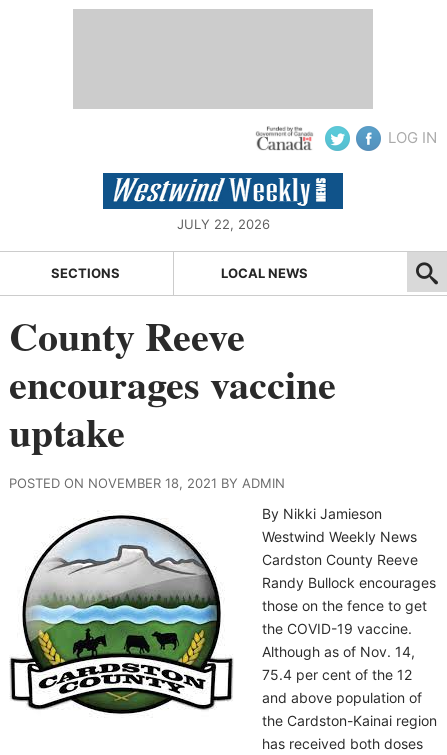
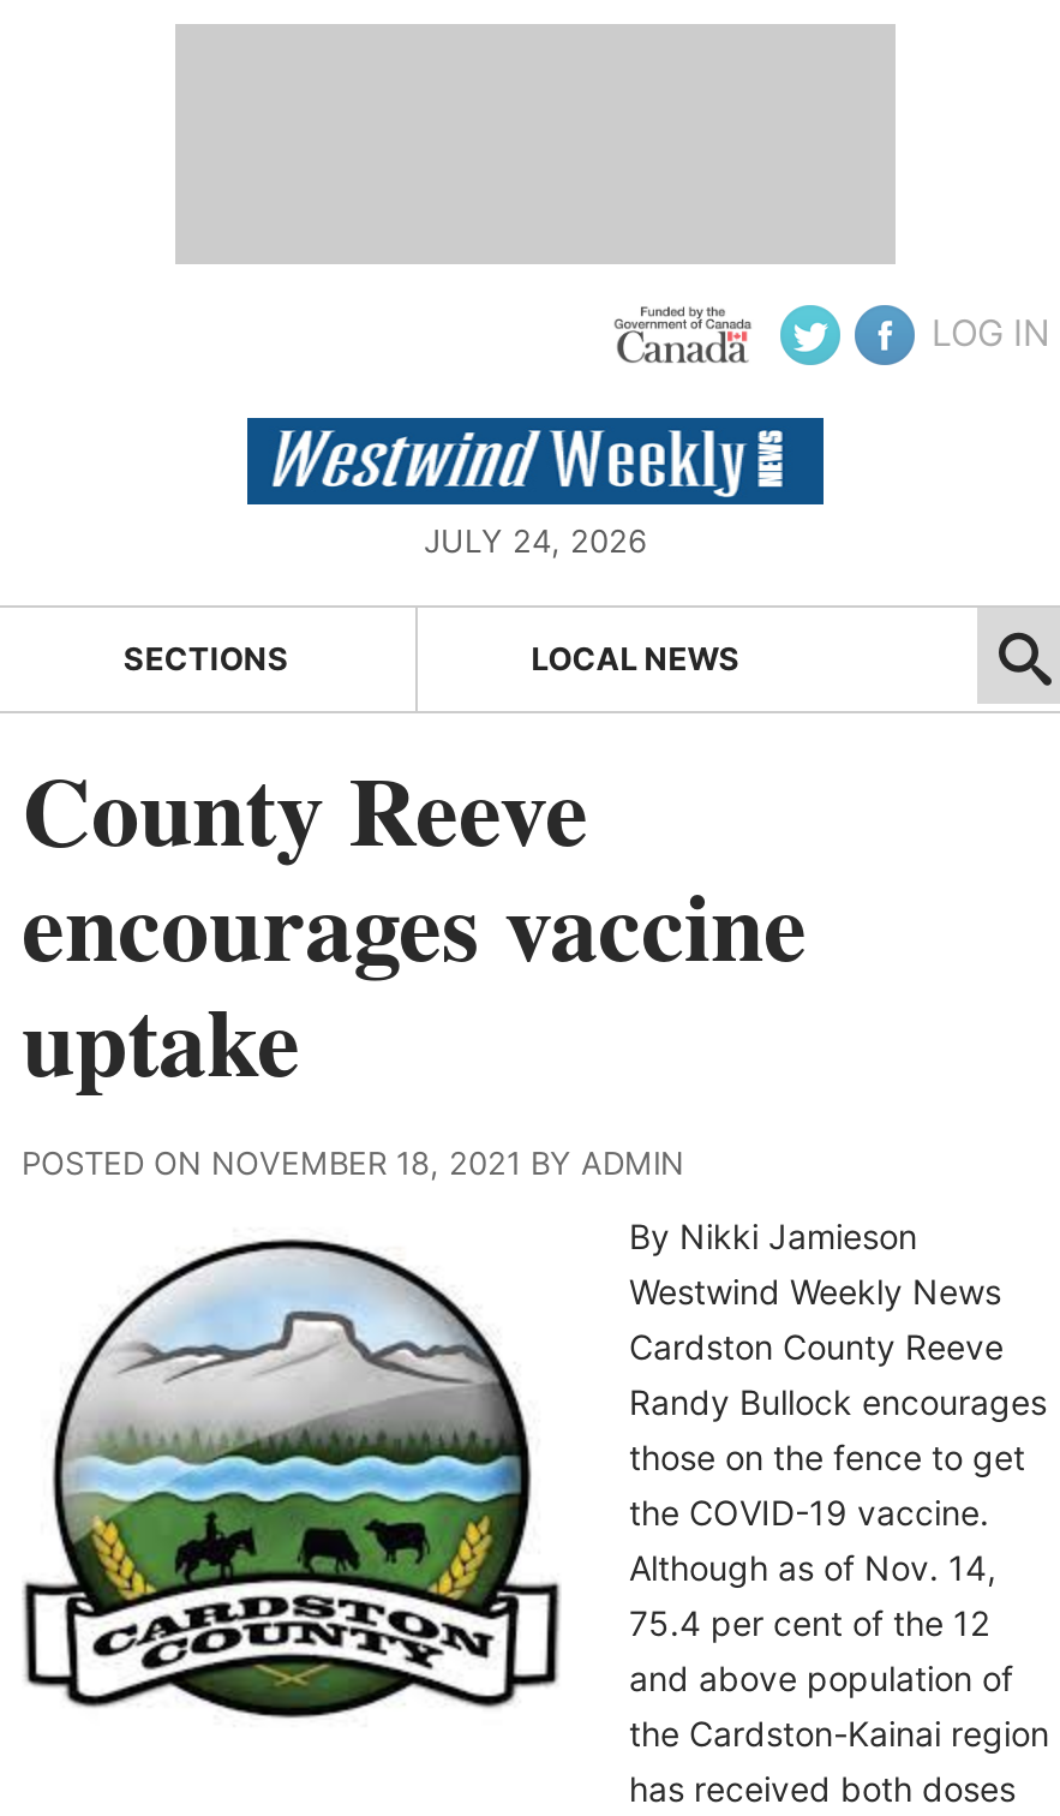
- JULY 22, 2026
+ JULY 24, 2026
